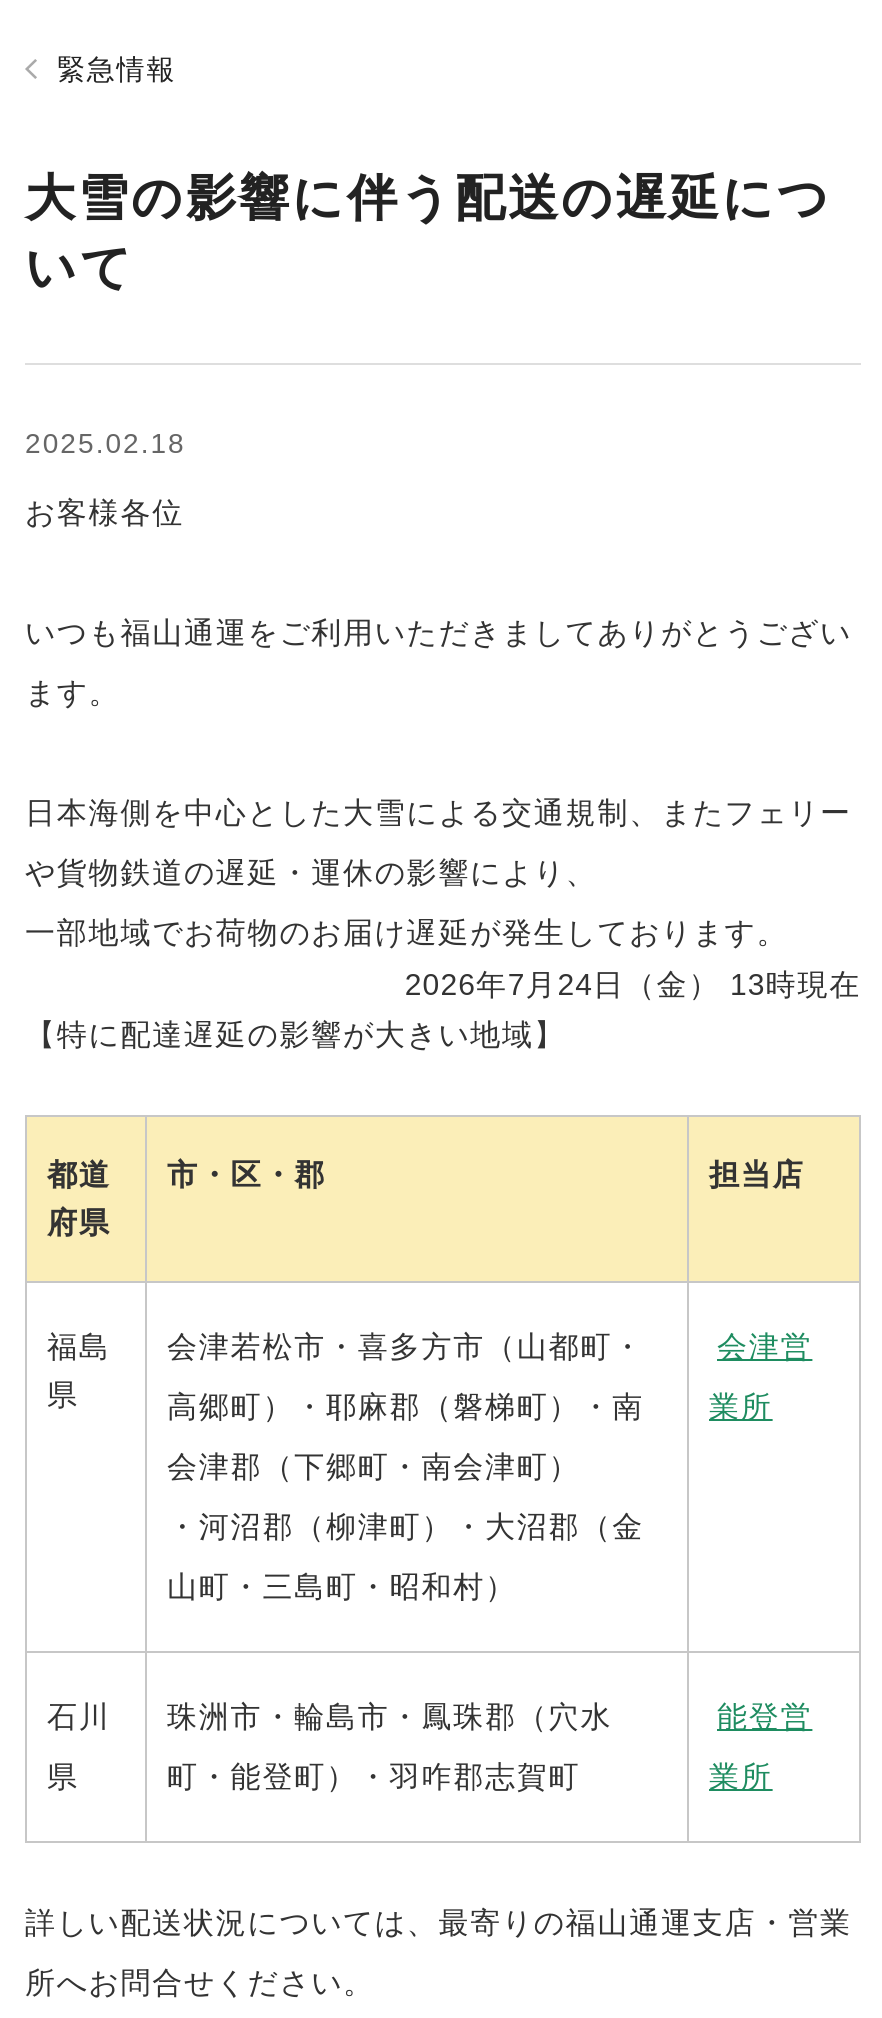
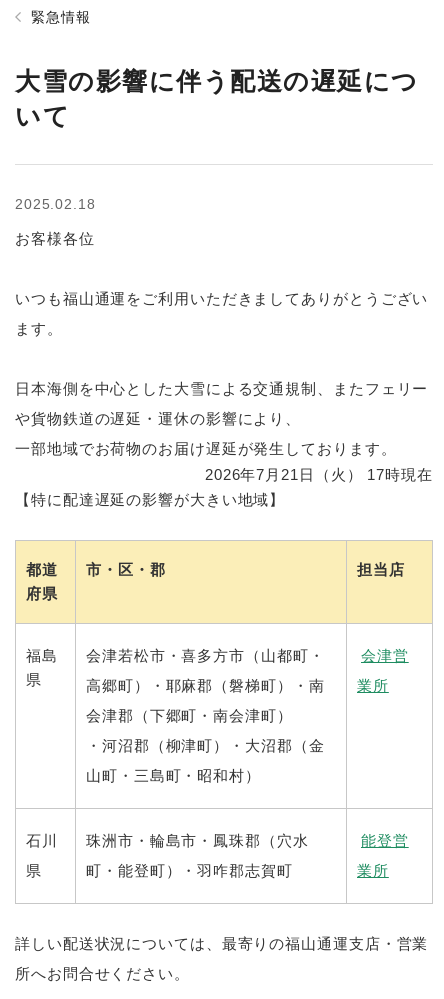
- 2026年7月24日（金） 13時現在
+ 2026年7月21日（火） 17時現在
